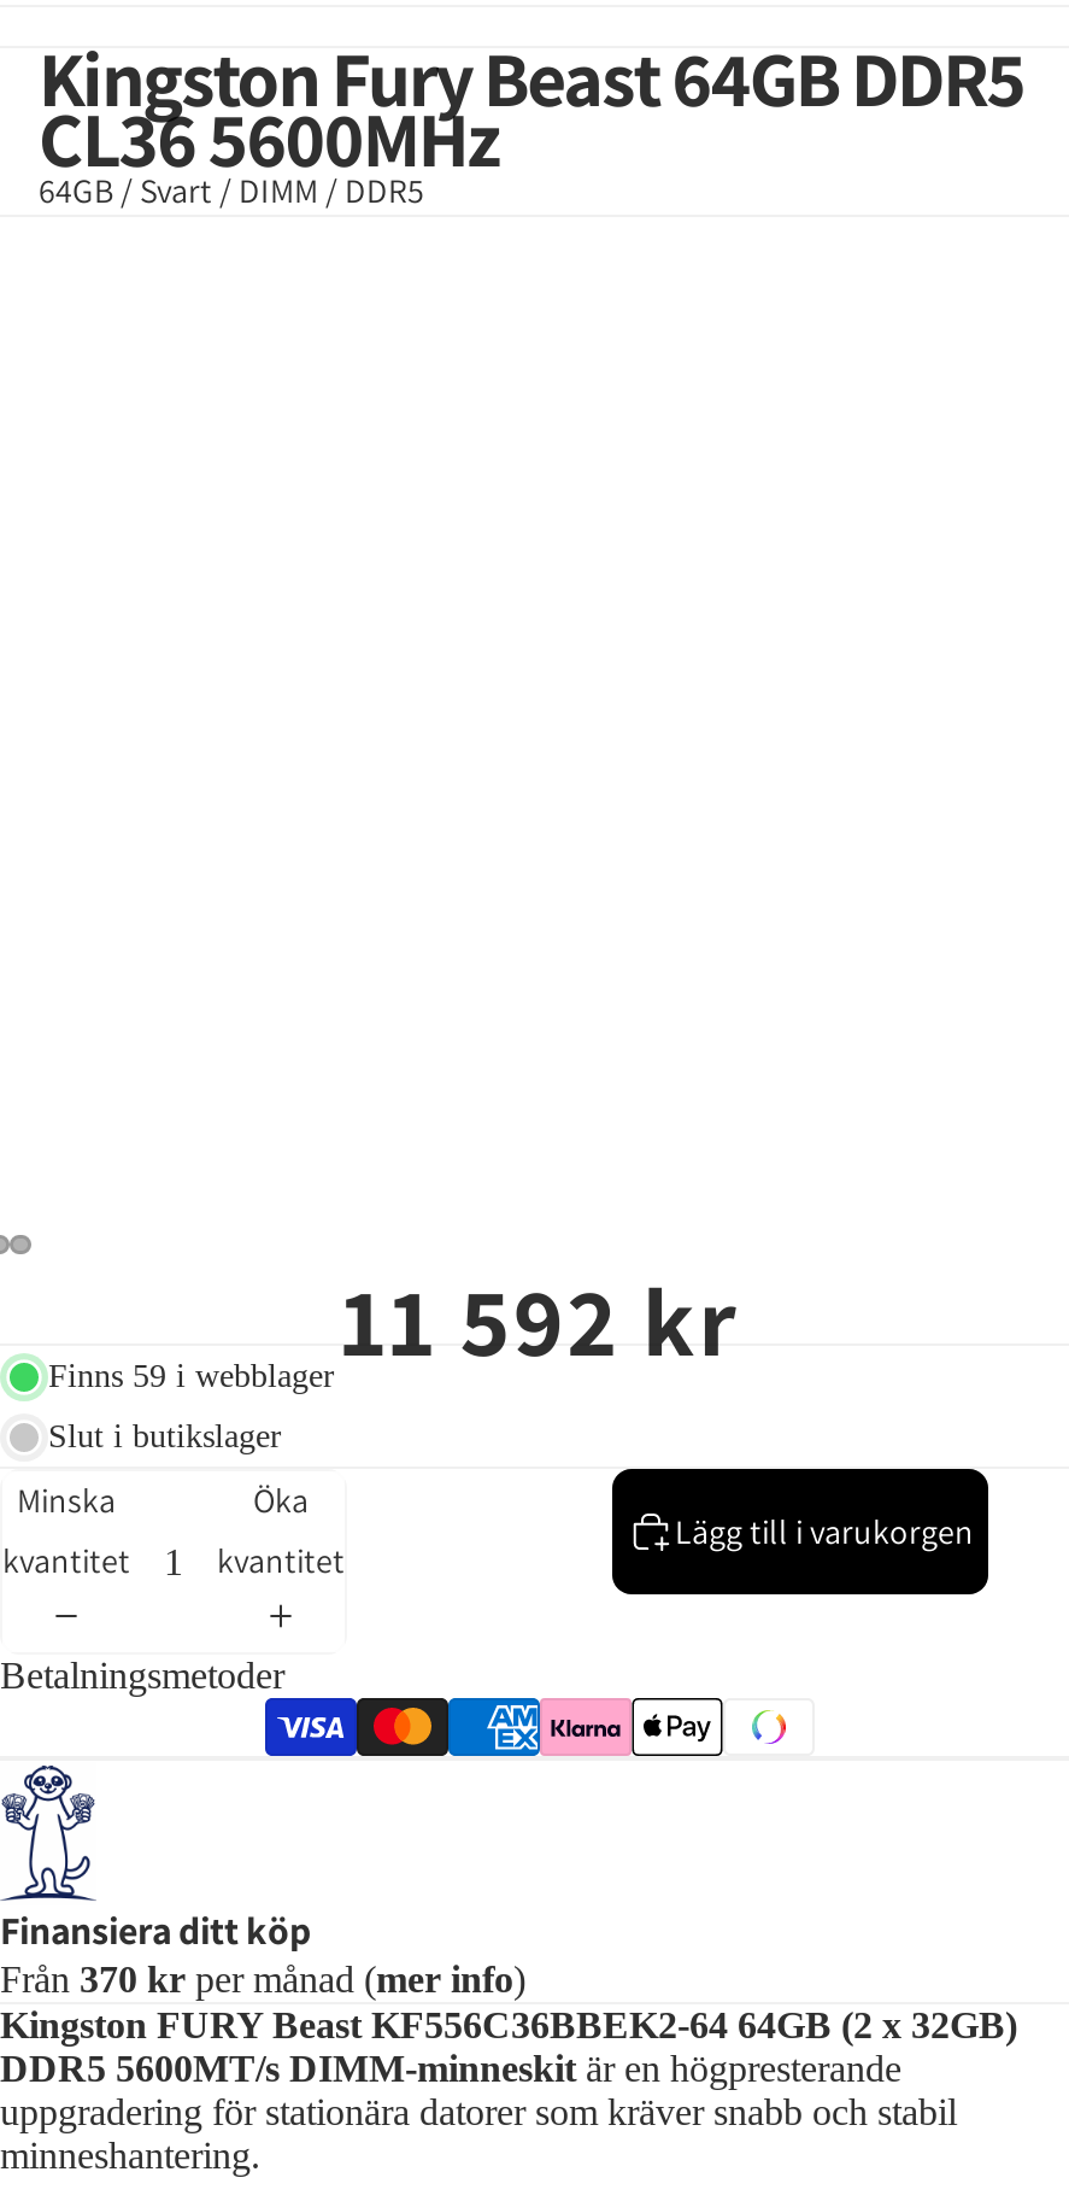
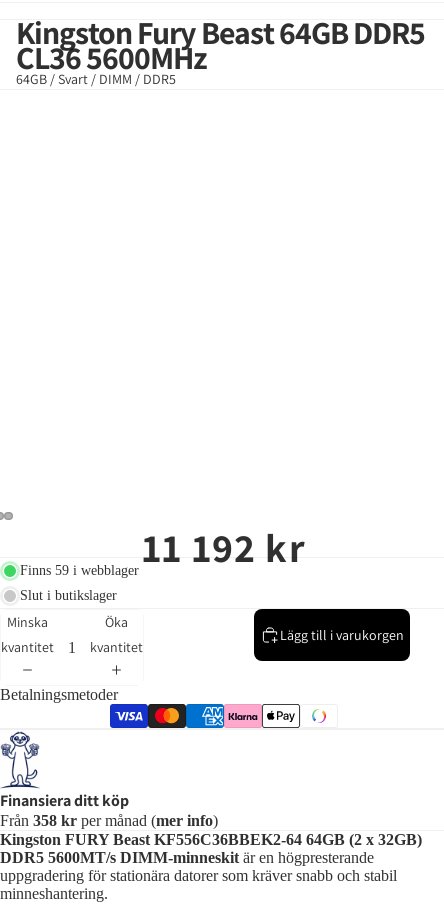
- Finns 59 i webblager 11 592 kr
+ Finns 59 i webblager 11 192 kr

- Från 370 kr per månad (mer info)
+ Från 358 kr per månad (mer info)
